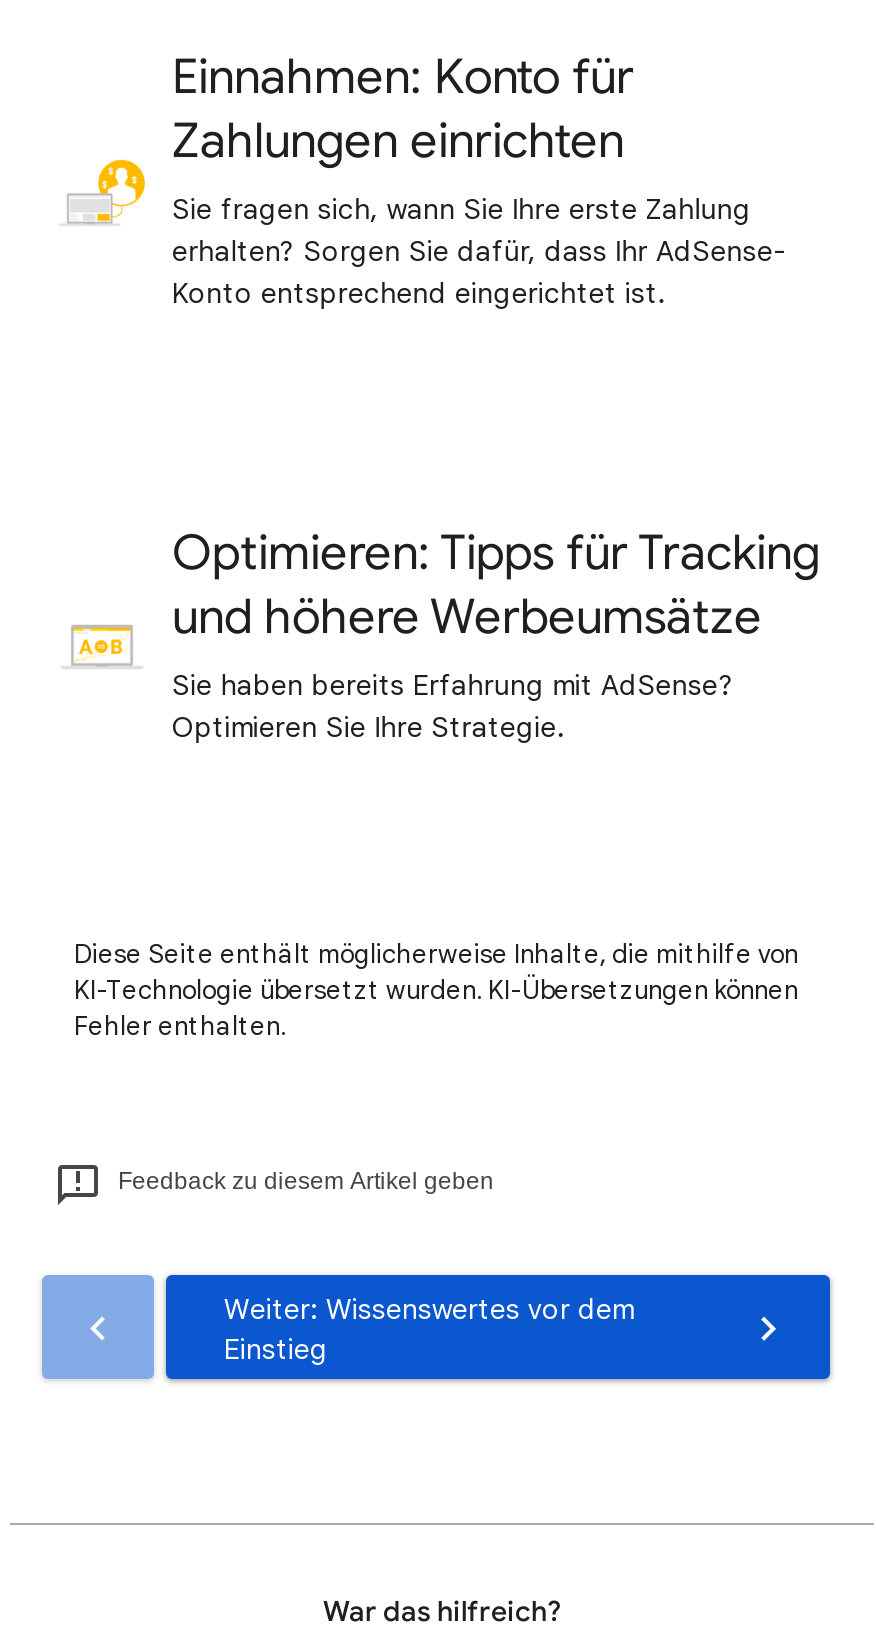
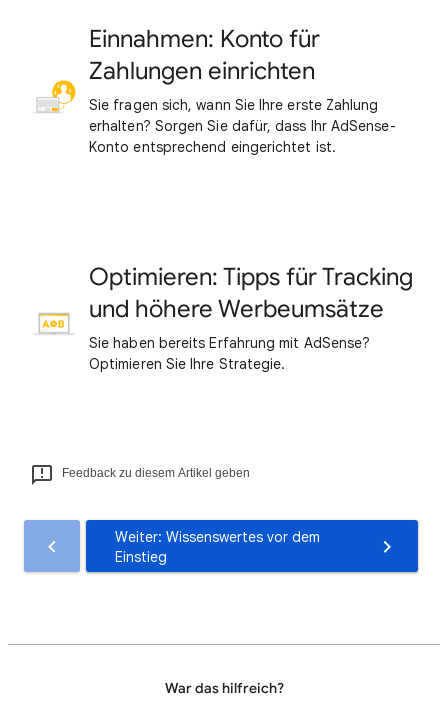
- Diese Seite enthält möglicherweise Inhalte, die mithilfe von
- KI-Technologie übersetzt wurden. KI-Übersetzungen können
- Fehler enthalten.
